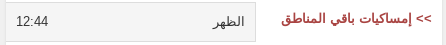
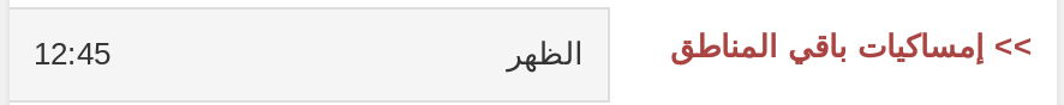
- 12:44
+ 12:45
